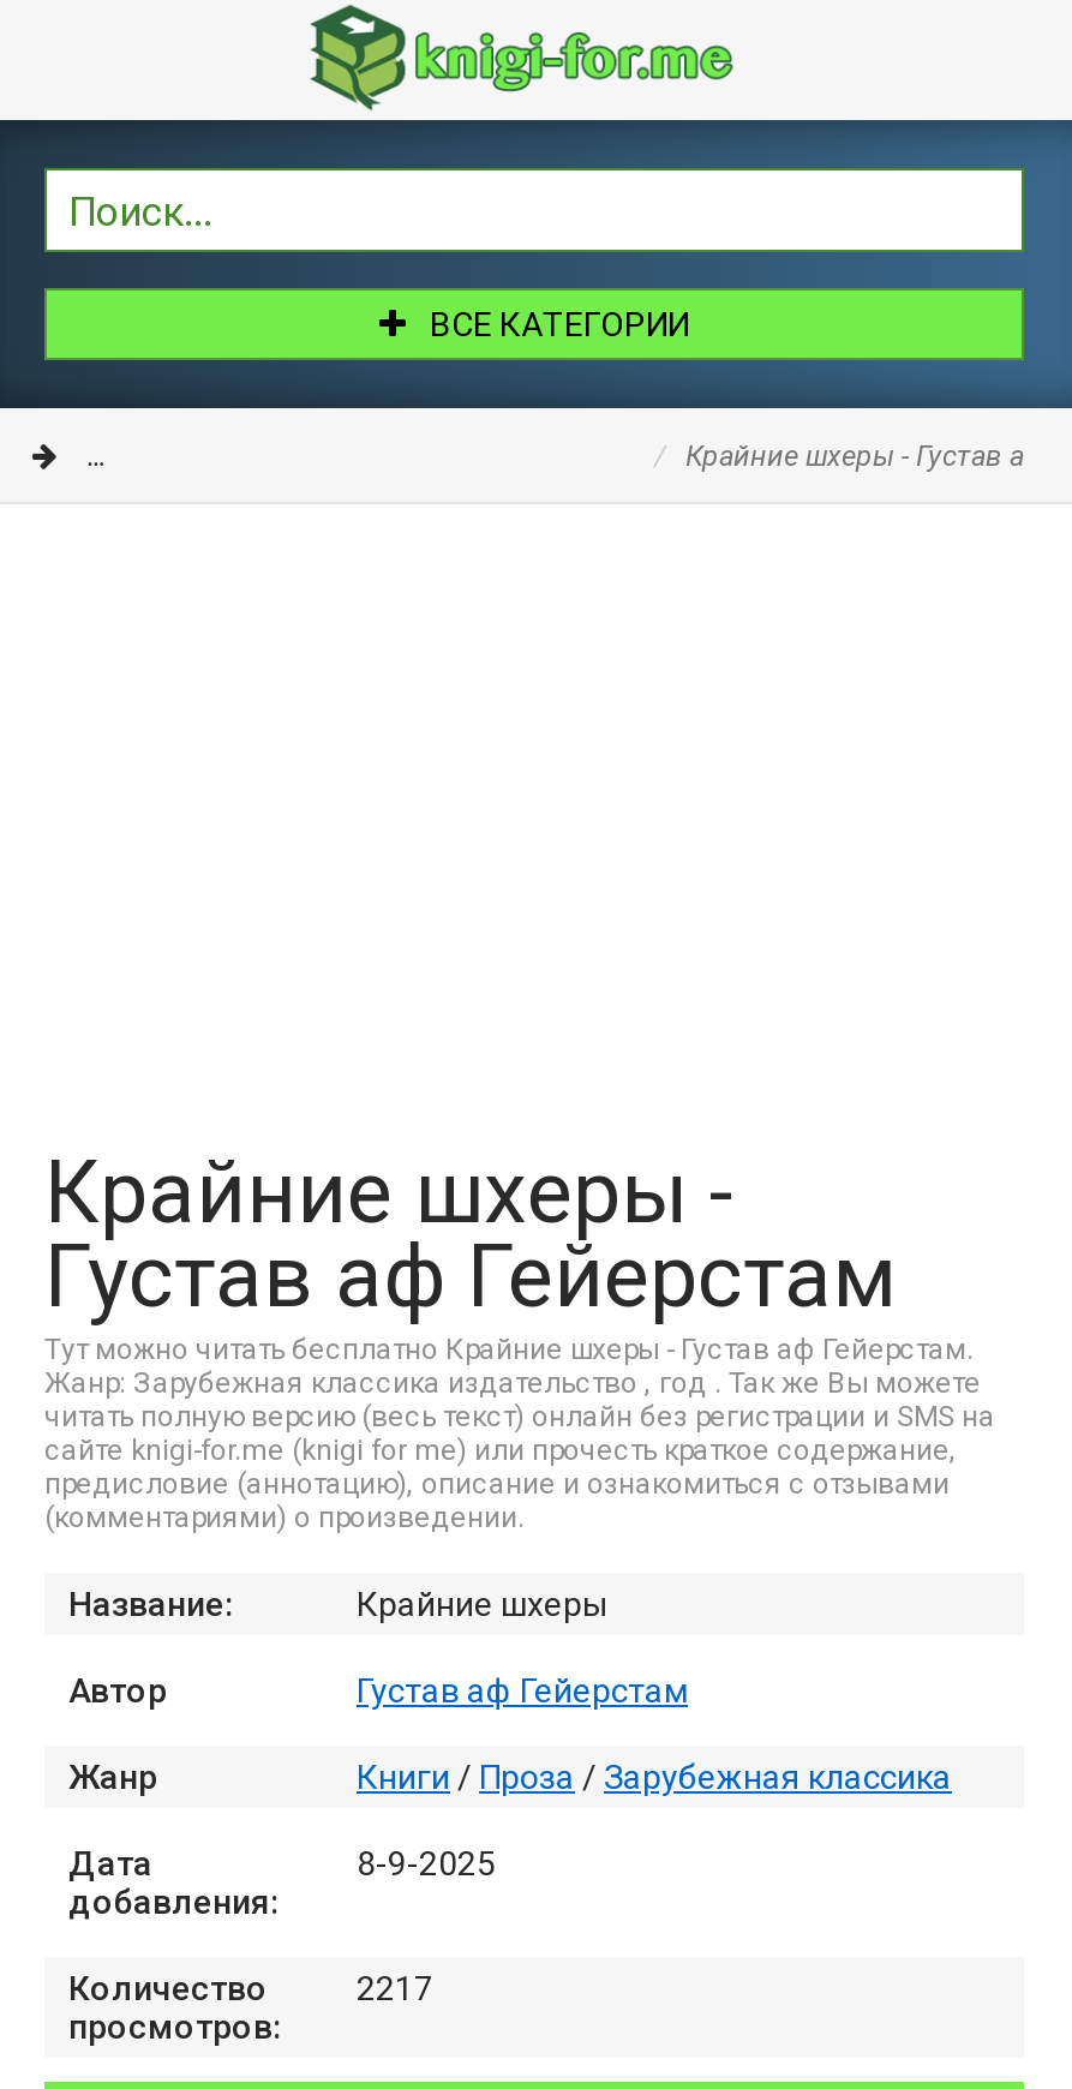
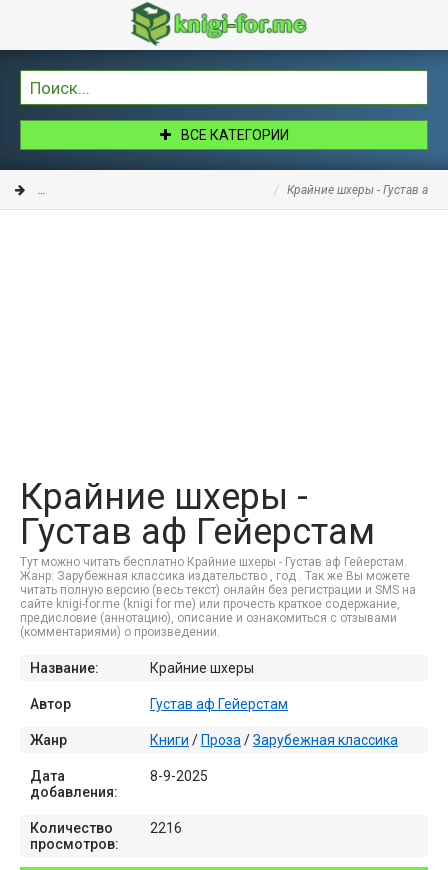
- 2217
+ 2216
